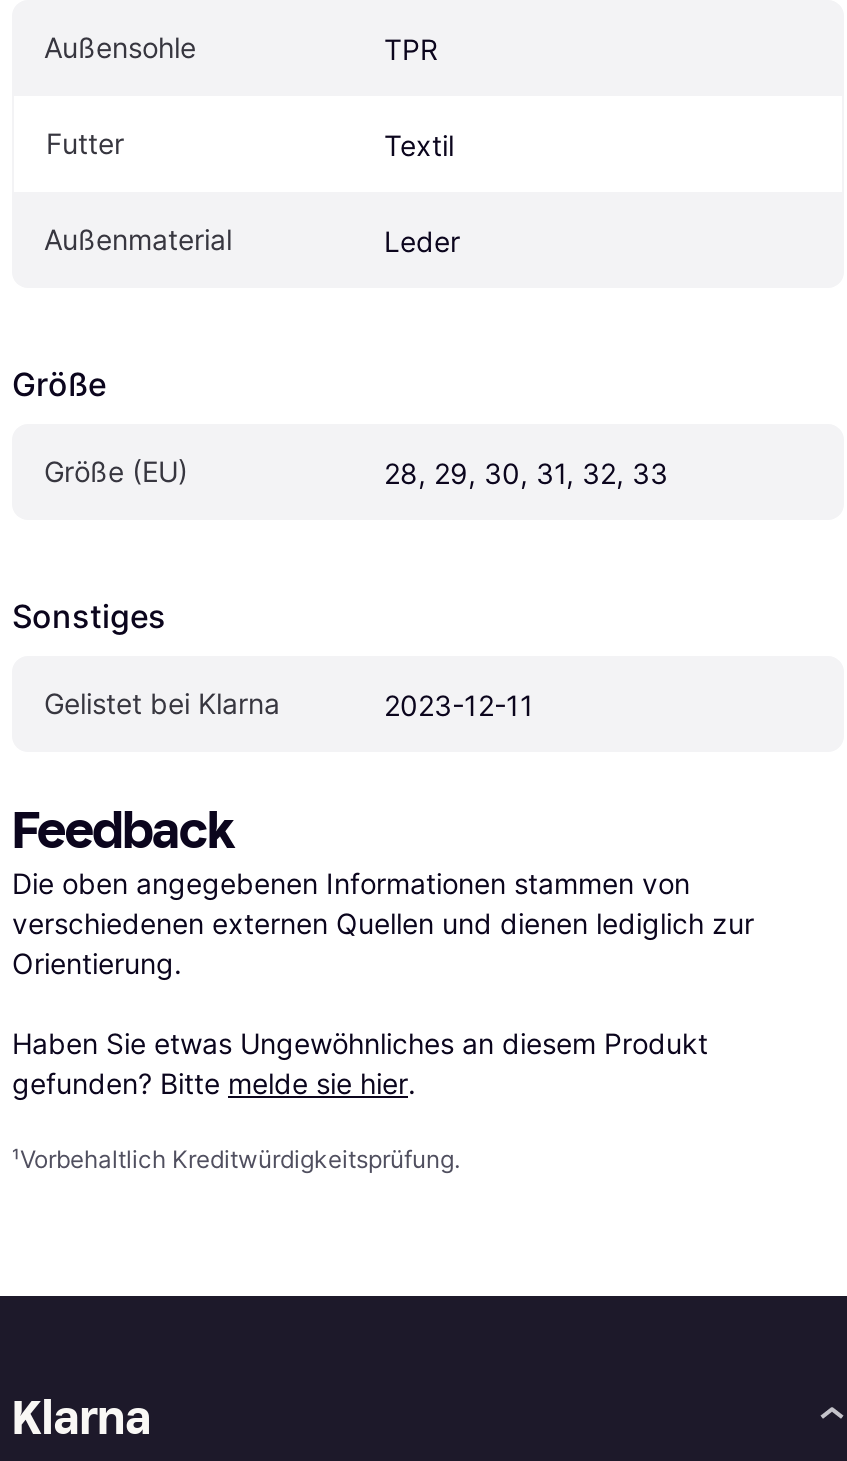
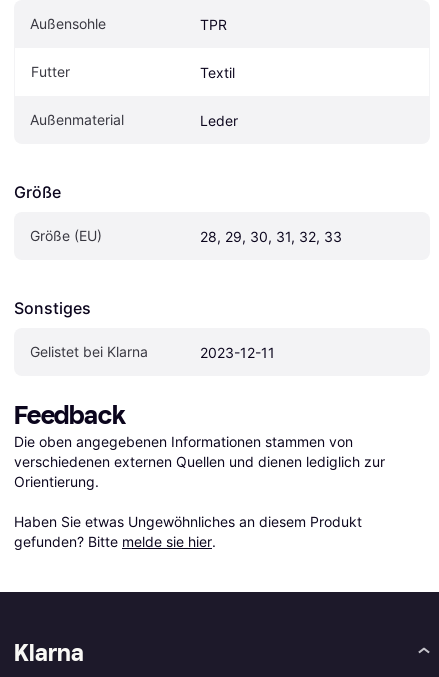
- ¹Vorbehaltlich Kreditwürdigkeitsprüfung.
